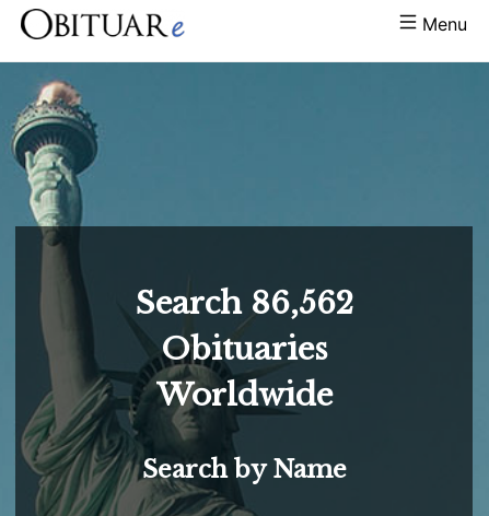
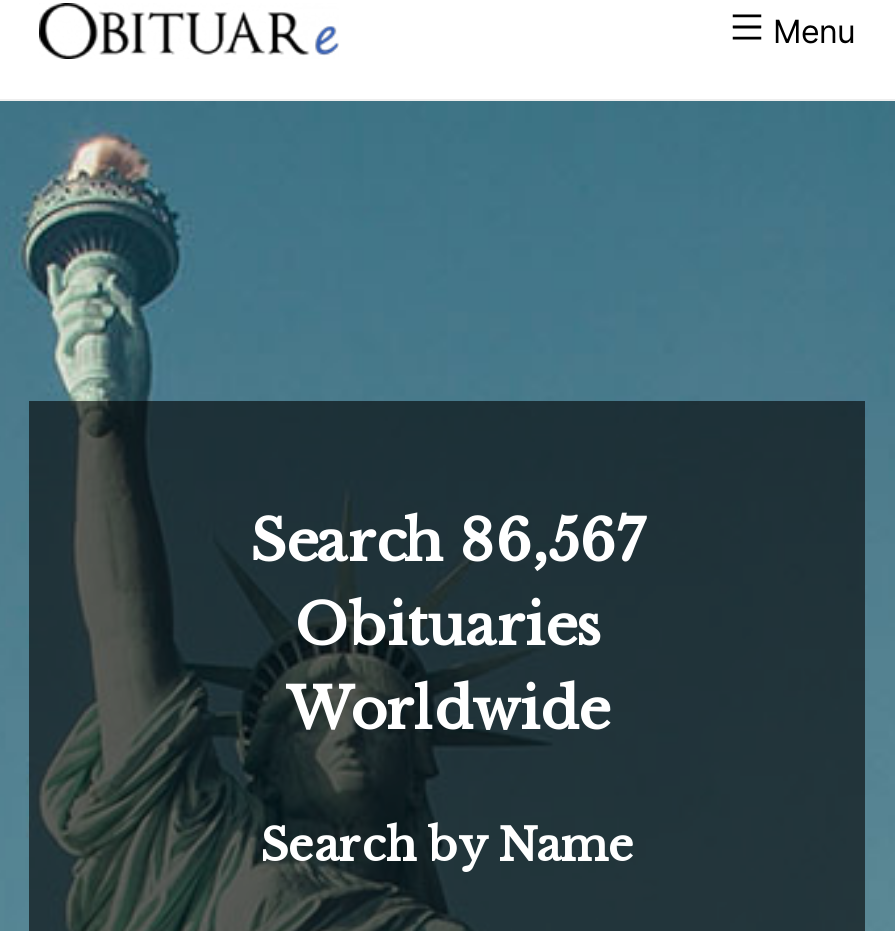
- Search 86,562
+ Search 86,567
